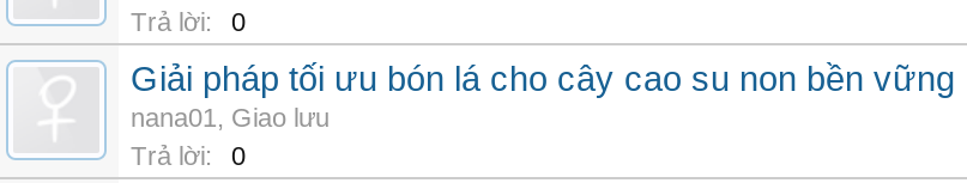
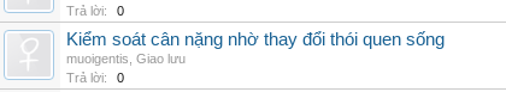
- Giải pháp tối ưu bón lá cho cây cao su non bền vững
- nana01, Giao lưu
+ Kiểm soát cân nặng nhờ thay đổi thói quen sống
+ muoigentis, Giao lưu
